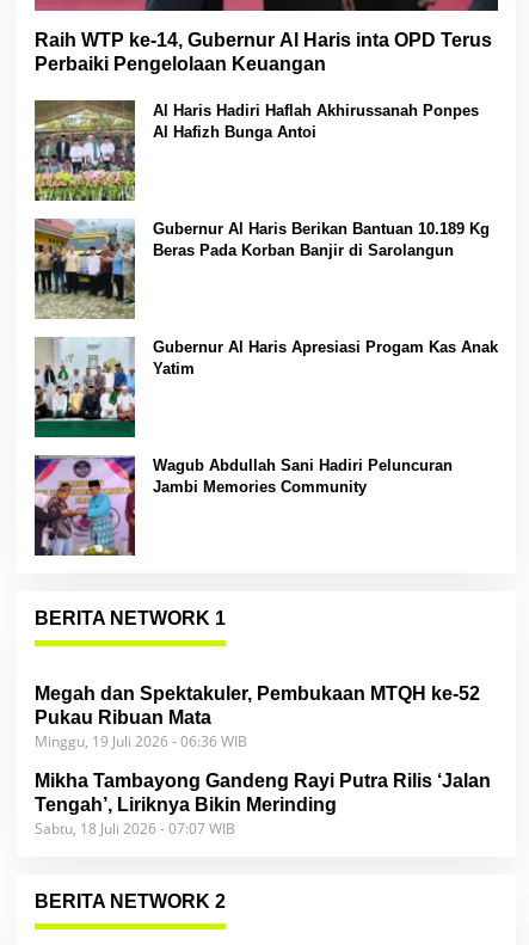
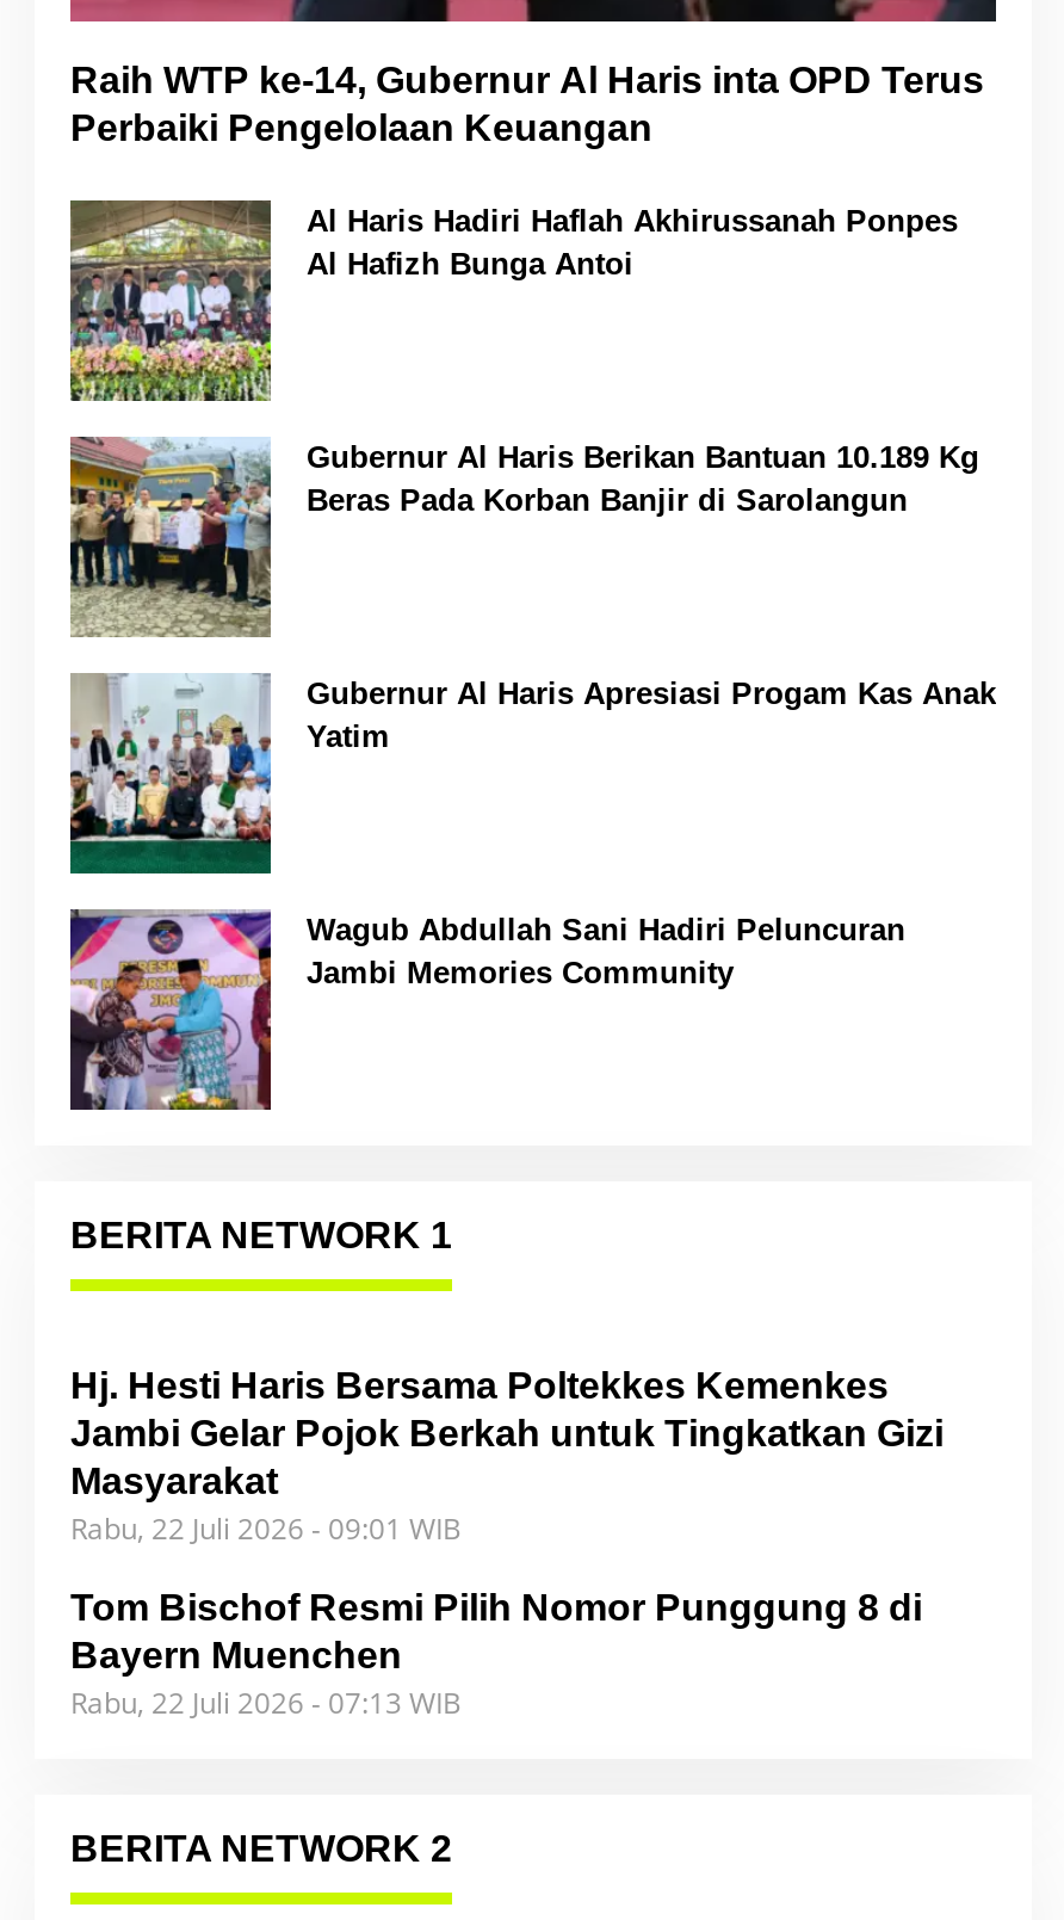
- Megah dan Spektakuler, Pembukaan MTQH ke-52
- Pukau Ribuan Mata
- Minggu, 19 Juli 2026 - 06:36 WIB
+ Hj. Hesti Haris Bersama Poltekkes Kemenkes
+ Jambi Gelar Pojok Berkah untuk Tingkatkan Gizi
+ Masyarakat
+ Rabu, 22 Juli 2026 - 09:01 WIB

- Mikha Tambayong Gandeng Rayi Putra Rilis ‘Jalan
- Tengah’, Liriknya Bikin Merinding
- Sabtu, 18 Juli 2026 - 07:07 WIB
+ Tom Bischof Resmi Pilih Nomor Punggung 8 di
+ Bayern Muenchen
+ Rabu, 22 Juli 2026 - 07:13 WIB
